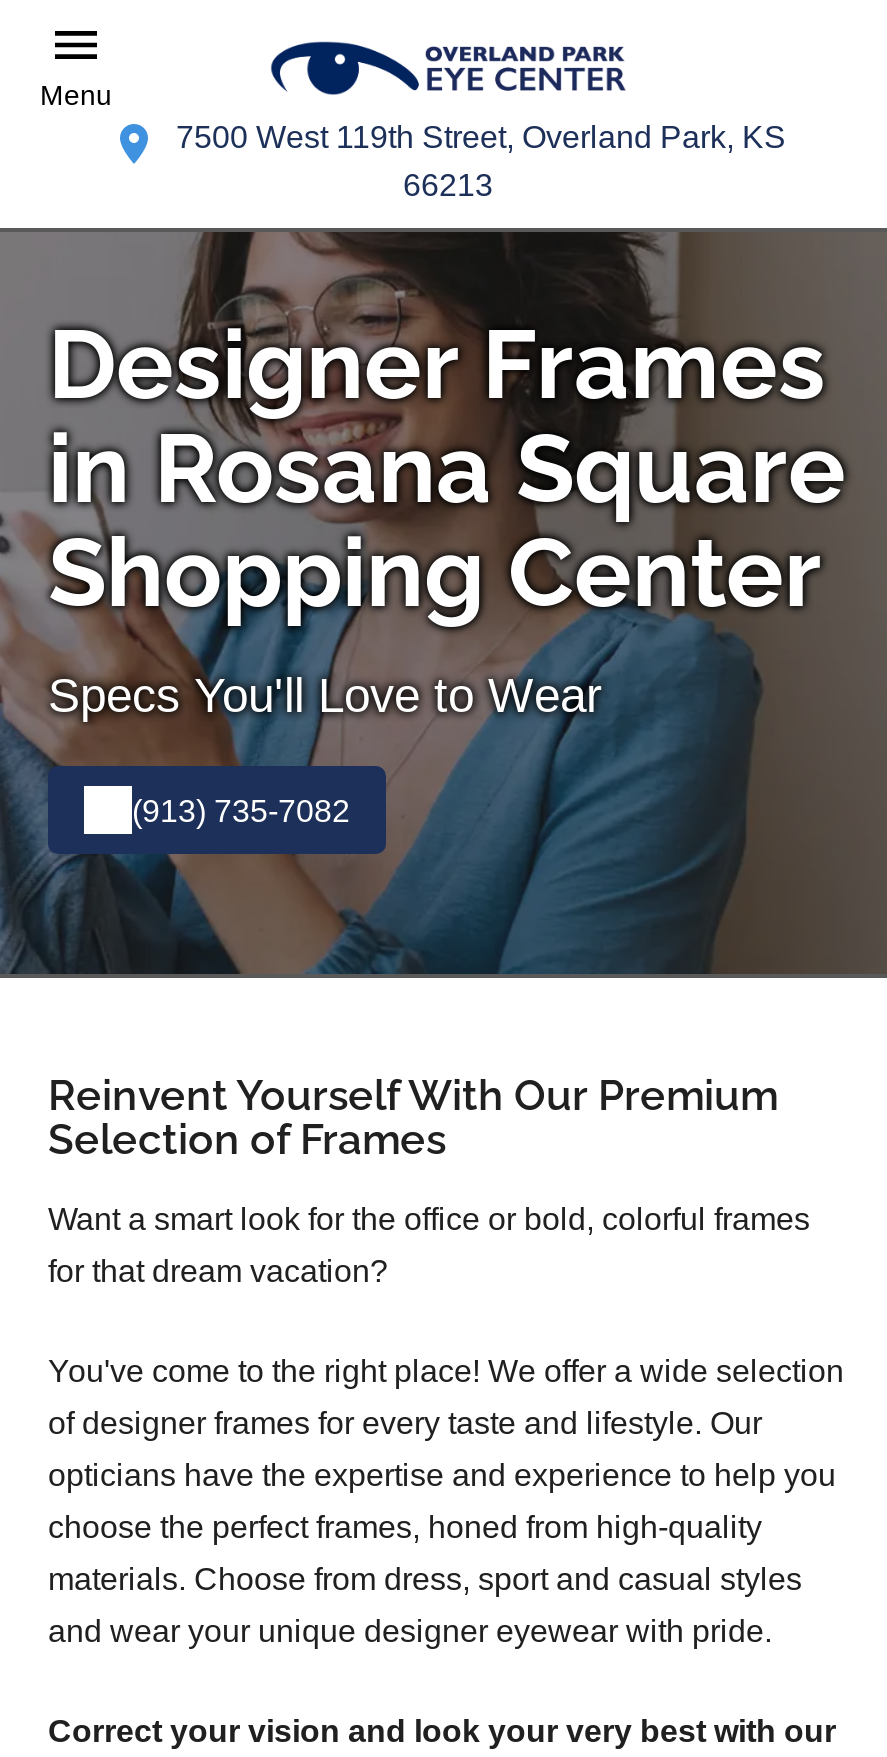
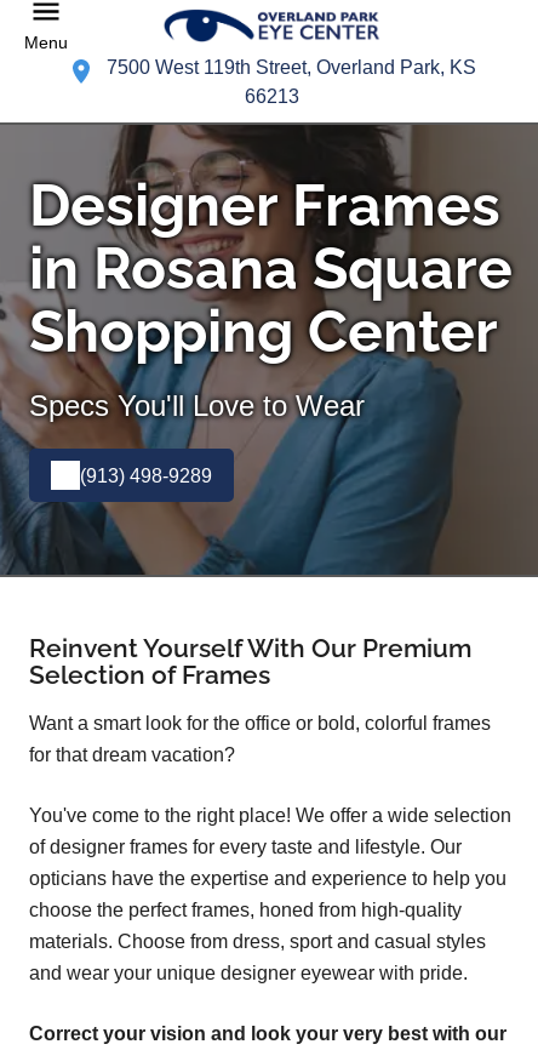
- (913) 735-7082
+ (913) 498-9289
